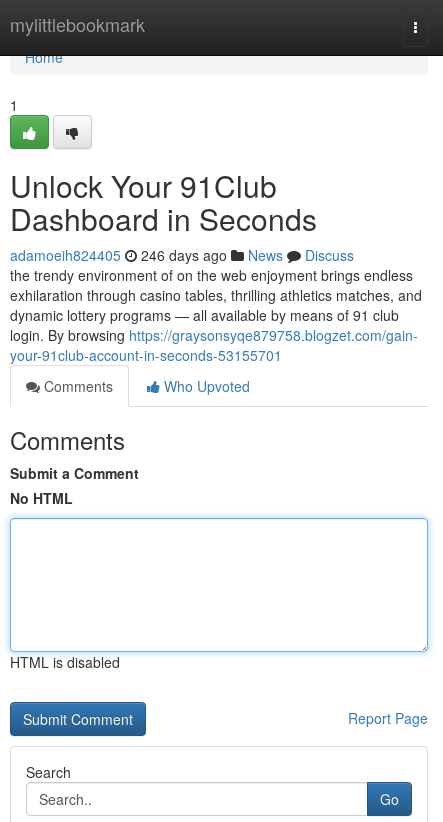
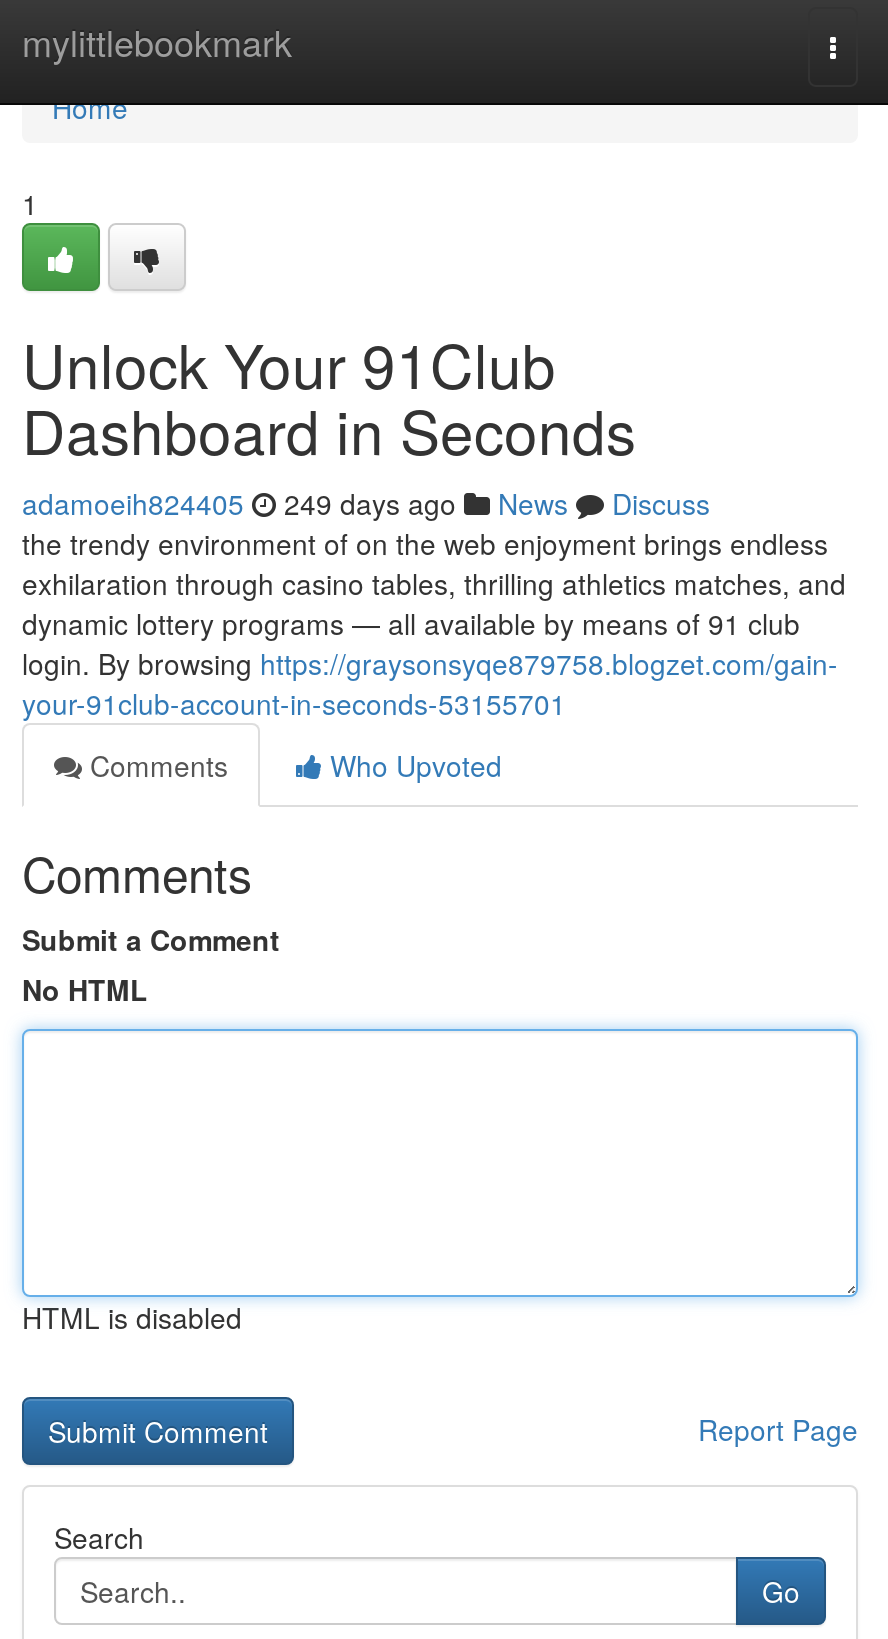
- adamoeih824405 246 days ago News Discuss
+ adamoeih824405 249 days ago News Discuss
